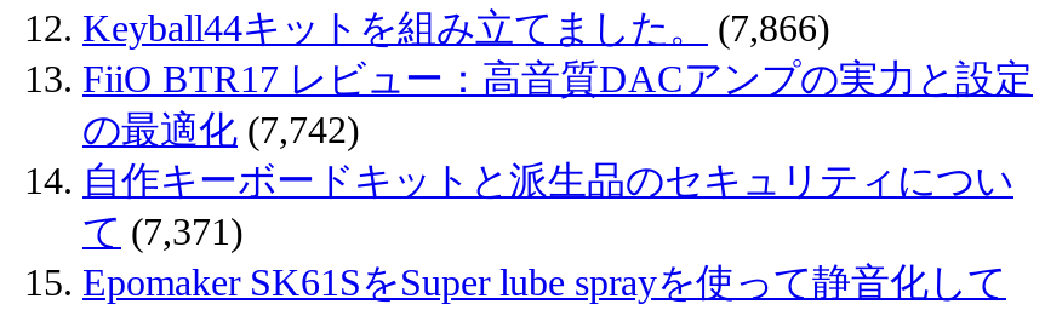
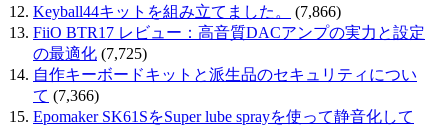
- の最適化 (7,742)
+ の最適化 (7,725)

- て (7,371)
+ て (7,366)
